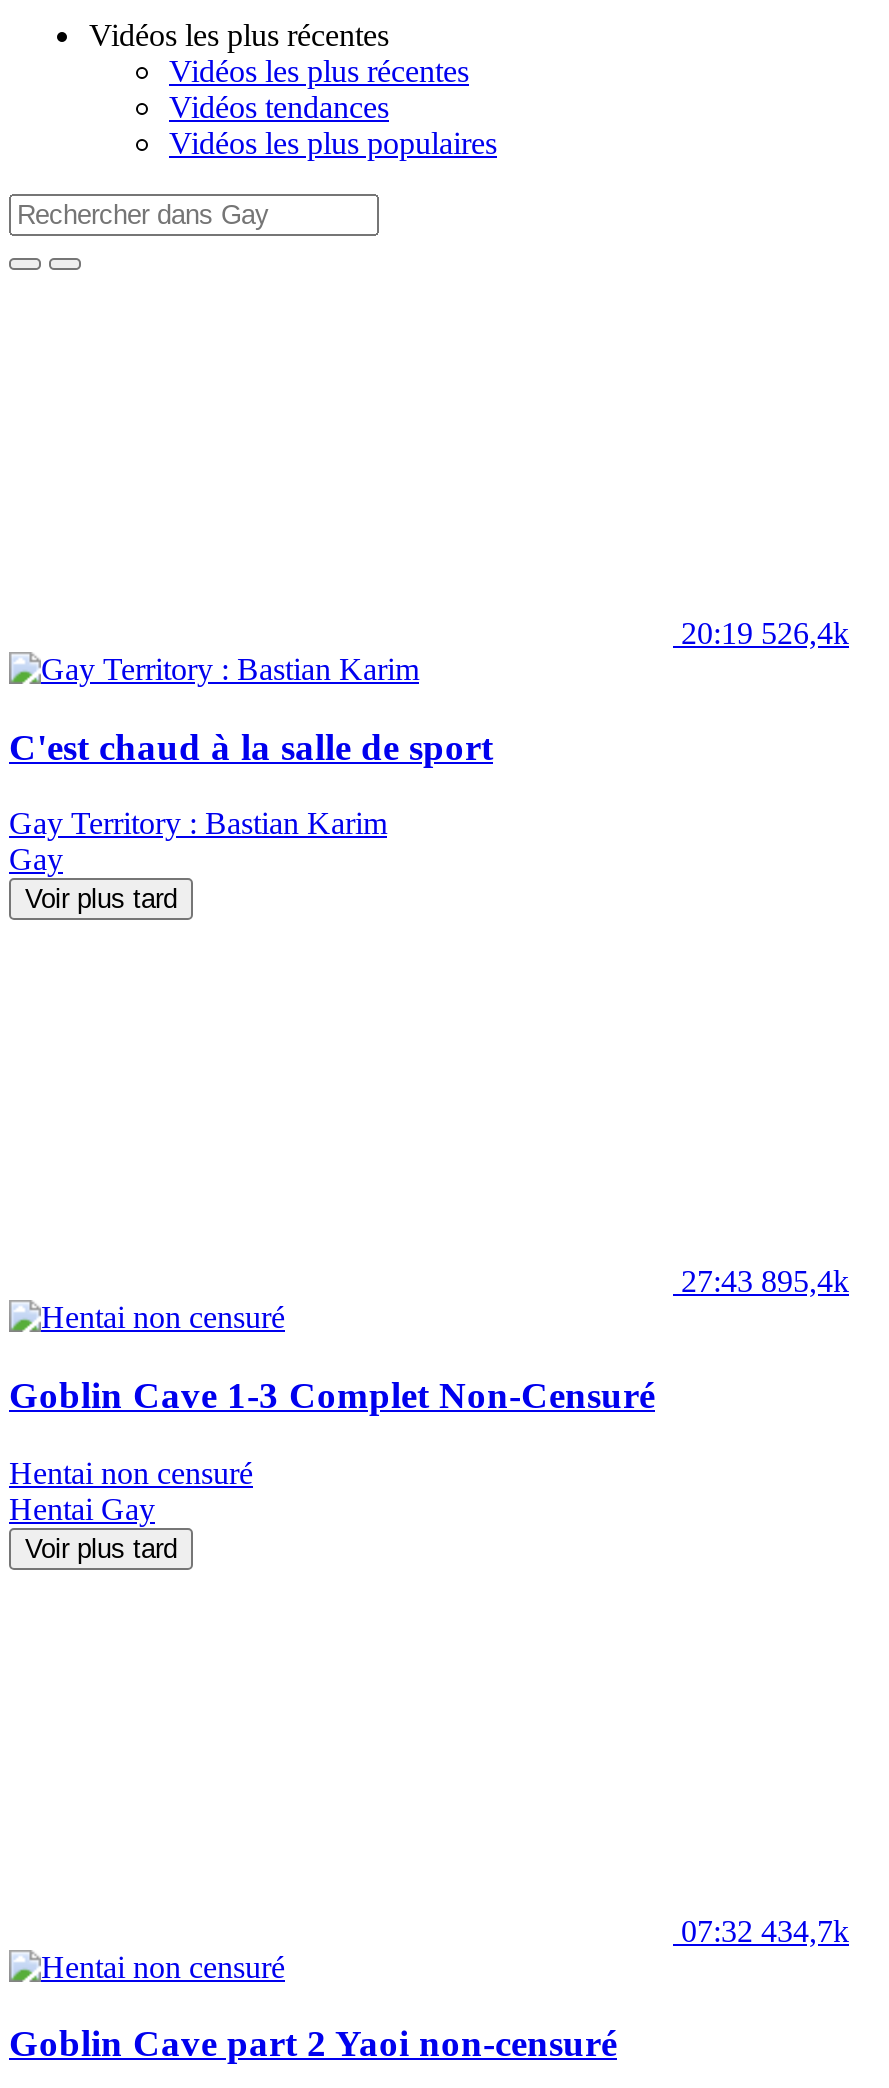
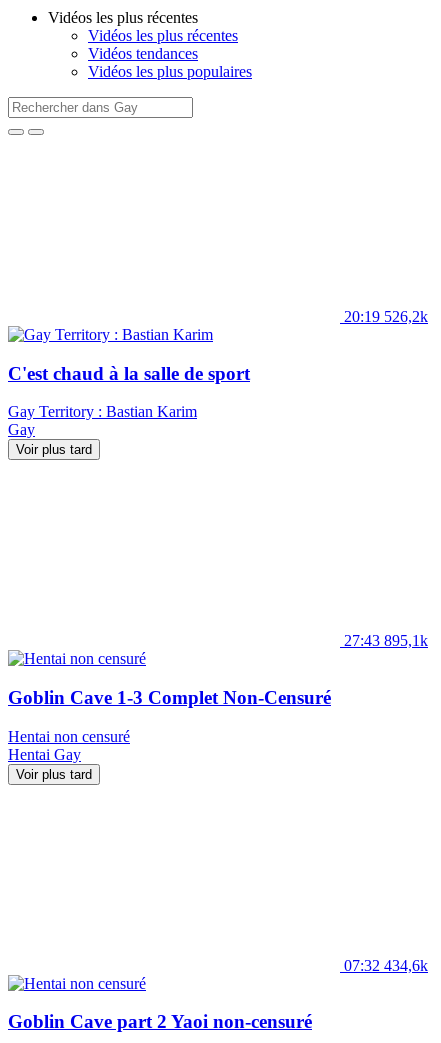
- 20:19 526,4k
+ 20:19 526,2k

- 27:43 895,4k
+ 27:43 895,1k

- 07:32 434,7k
+ 07:32 434,6k
